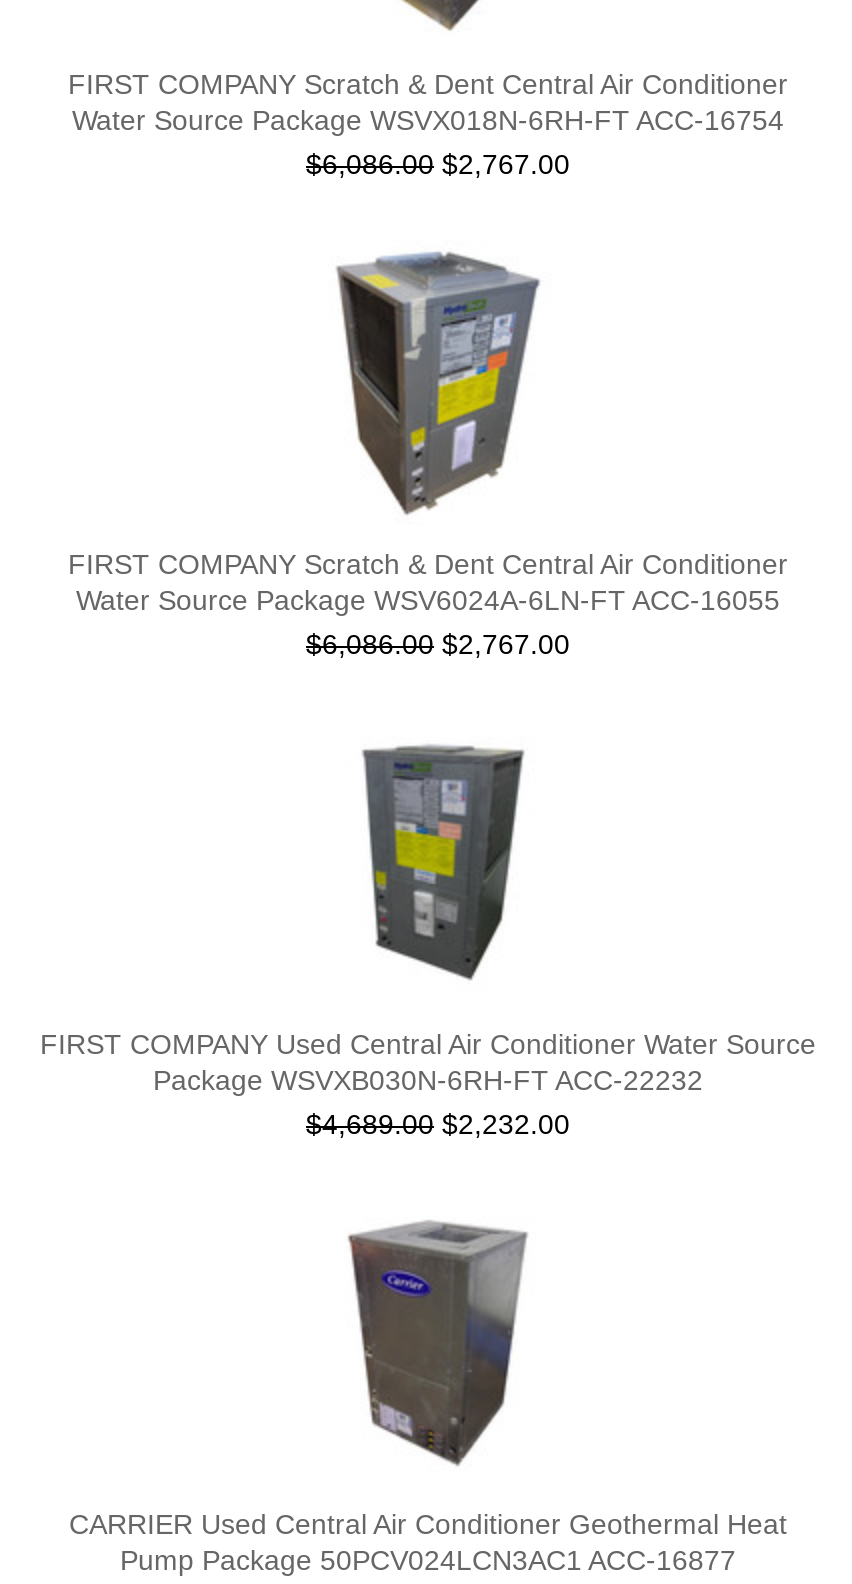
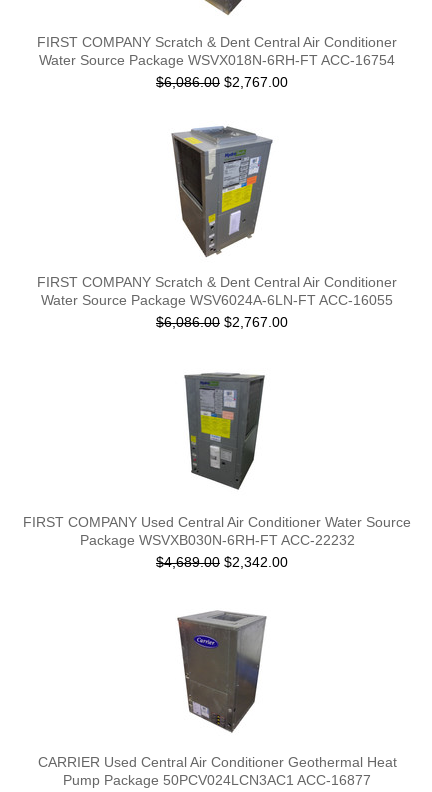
- $4,689.00 $2,232.00
+ $4,689.00 $2,342.00
